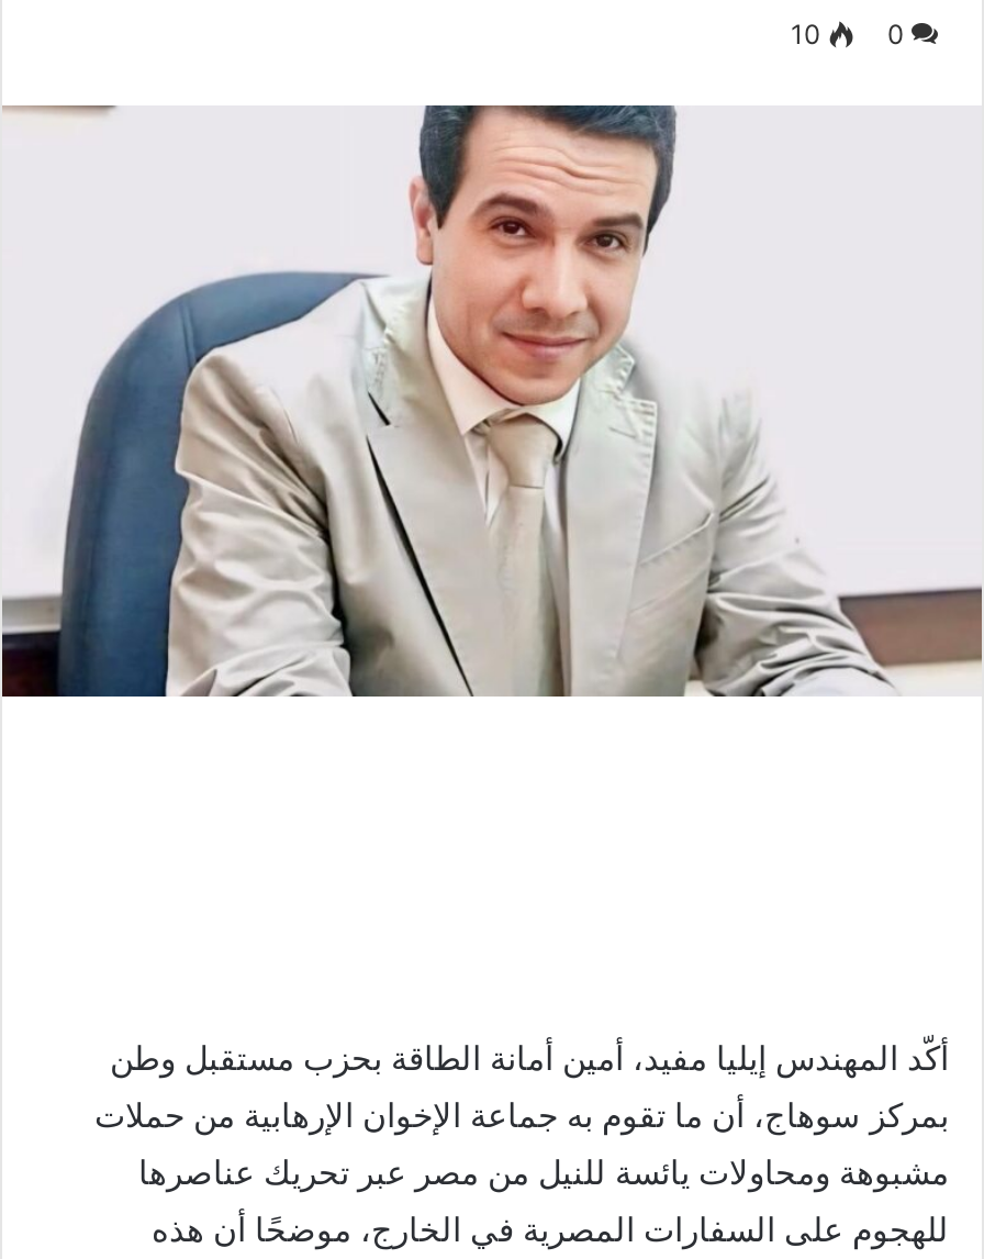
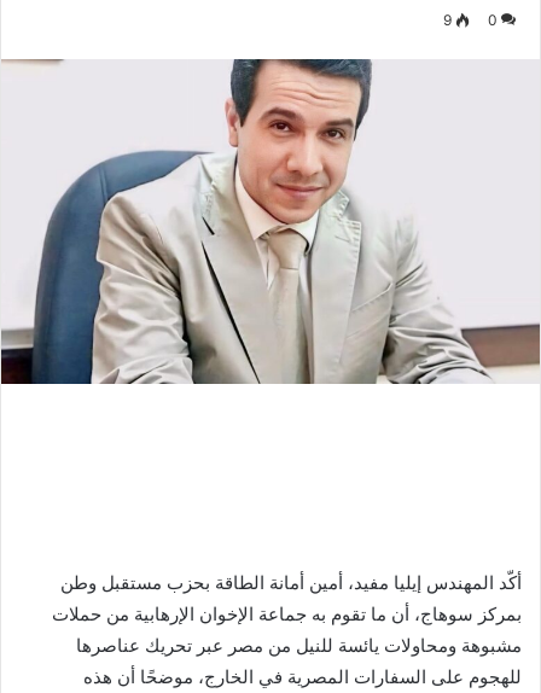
- 10 0
+ 9 0
